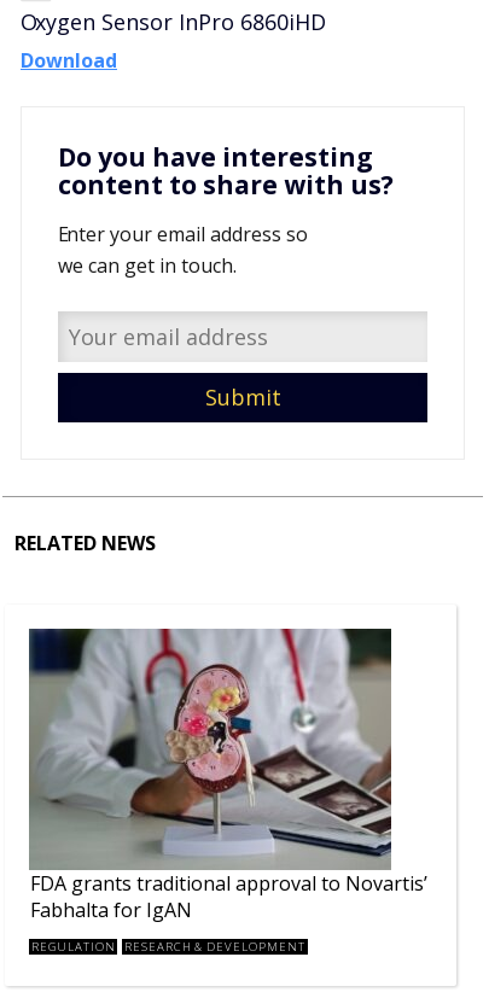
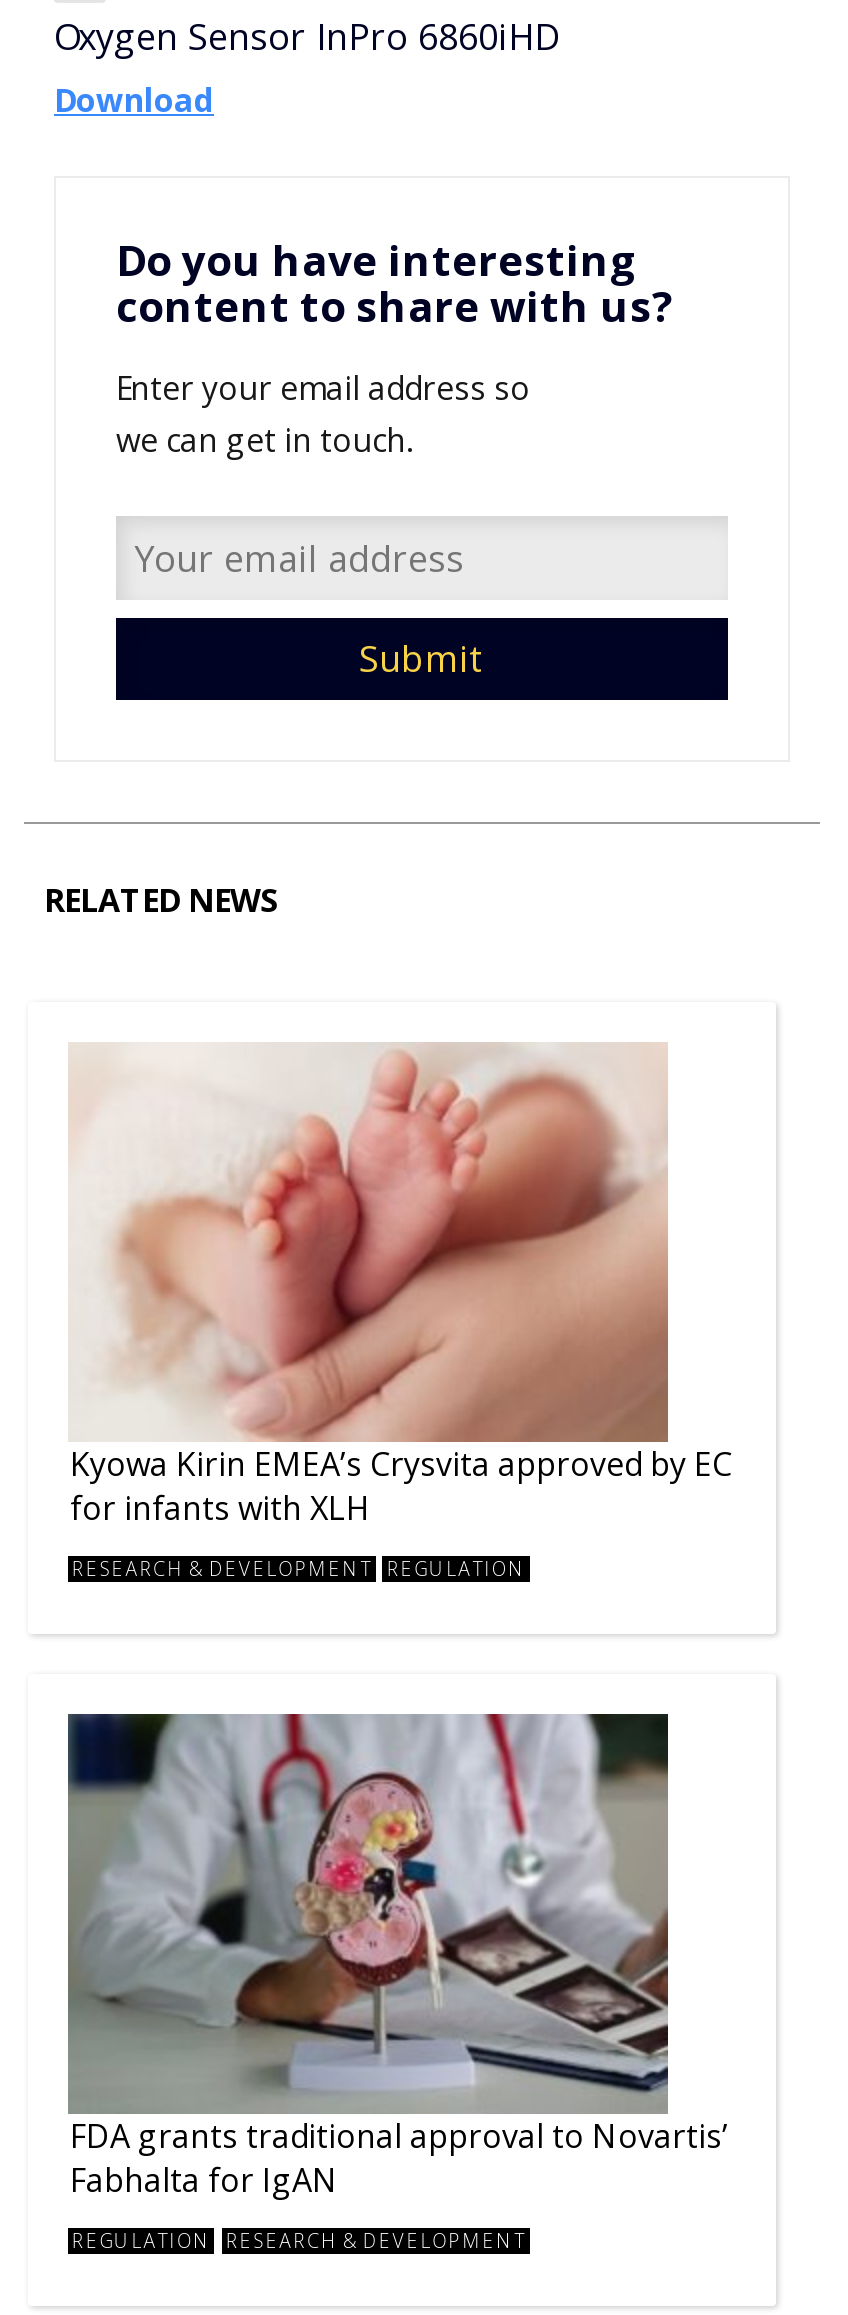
+ [image]
+ Kyowa Kirin EMEA’s Crysvita approved by EC
+ for infants with XLH
+ RESEARCH & DEVELOPMENT REGULATION
